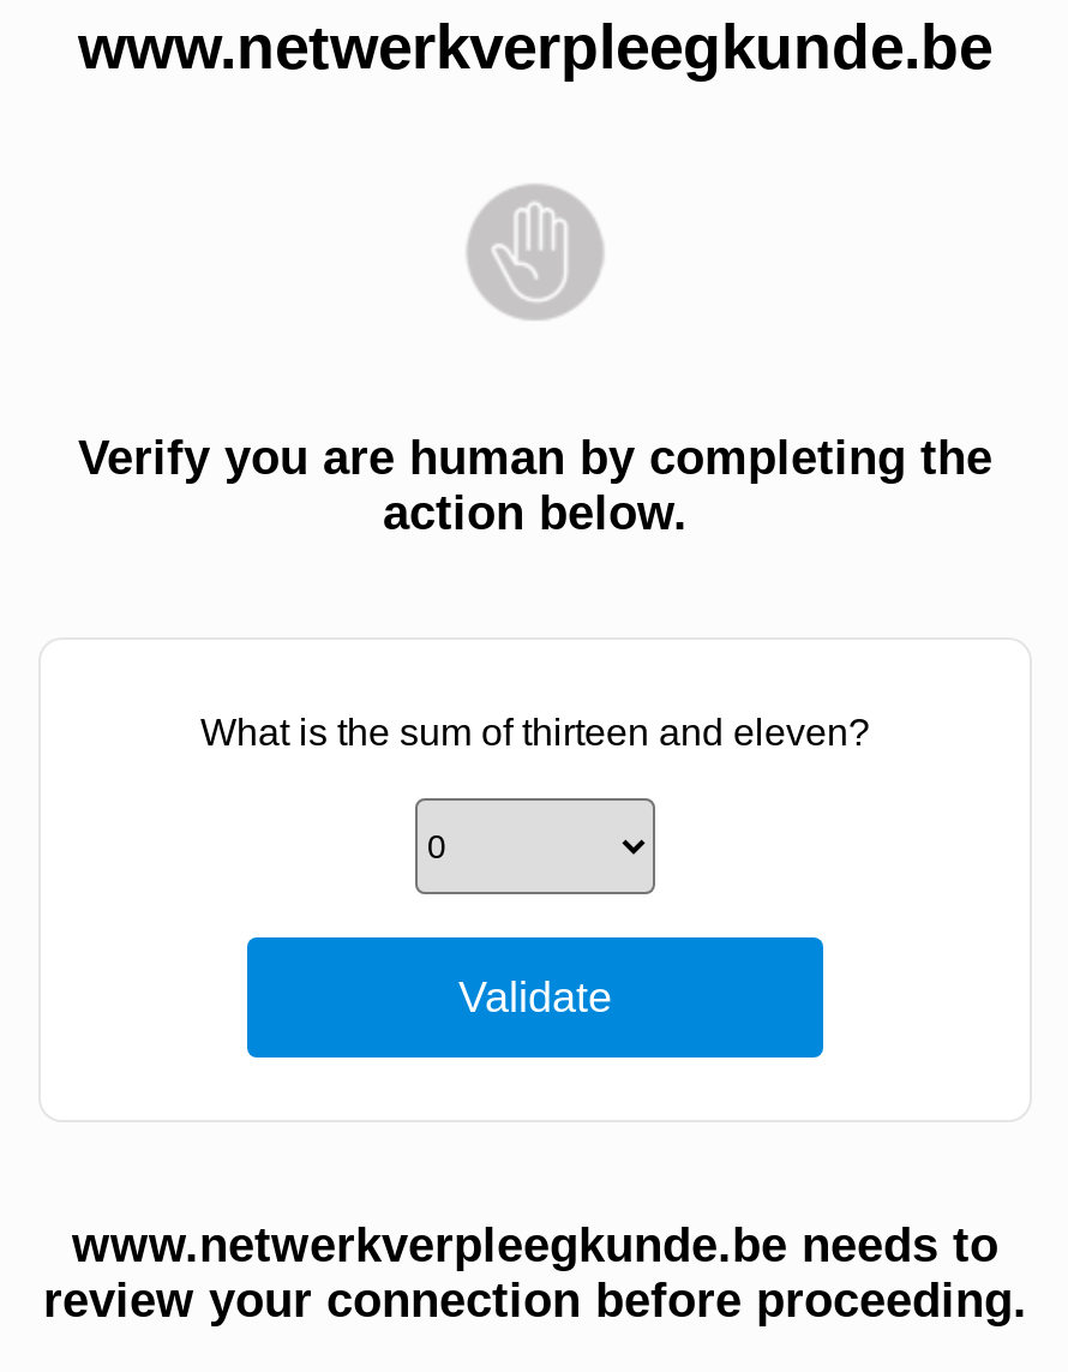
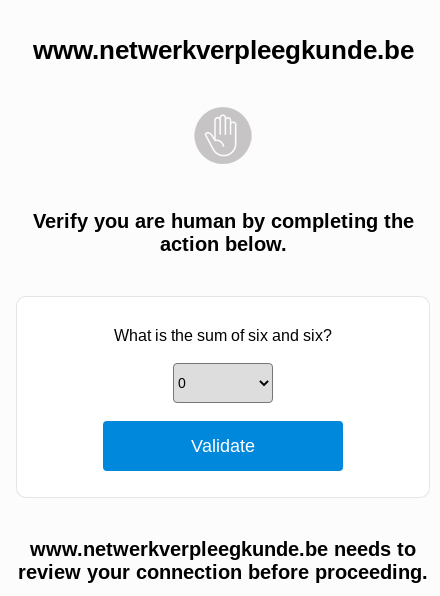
- What is the sum of thirteen and eleven?
+ What is the sum of six and six?
